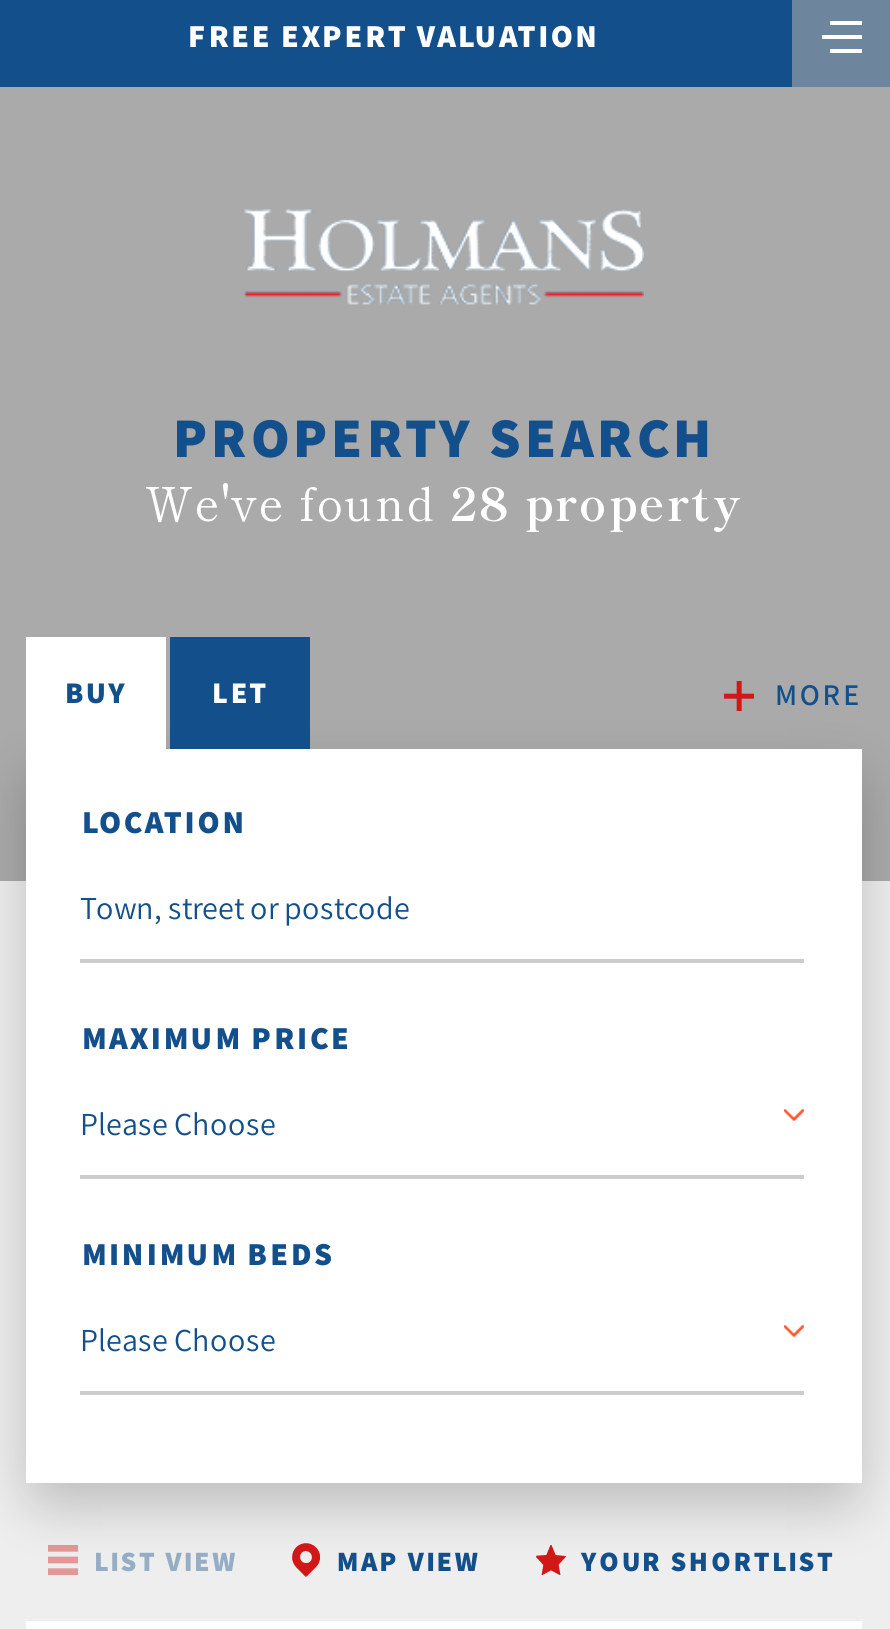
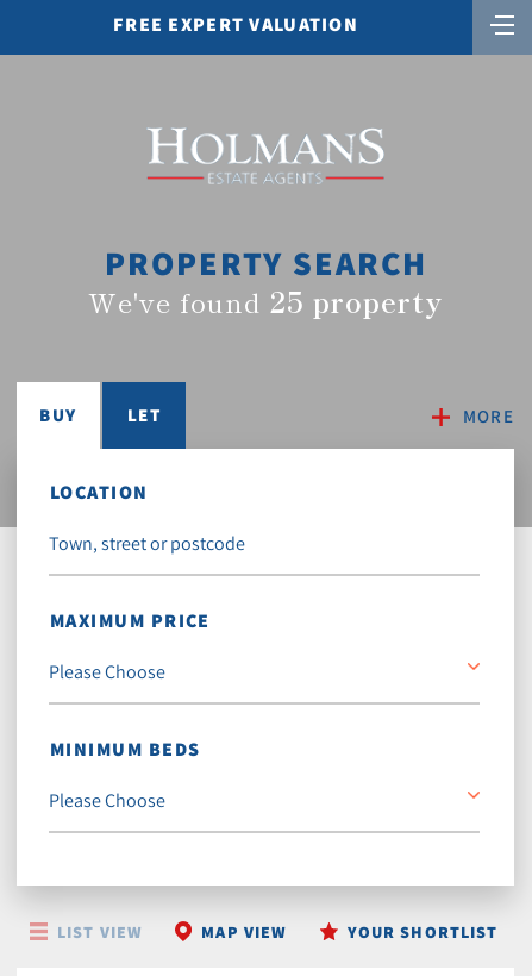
- We've found 28 property
+ We've found 25 property
